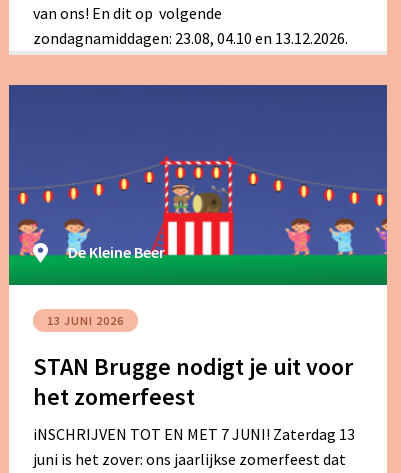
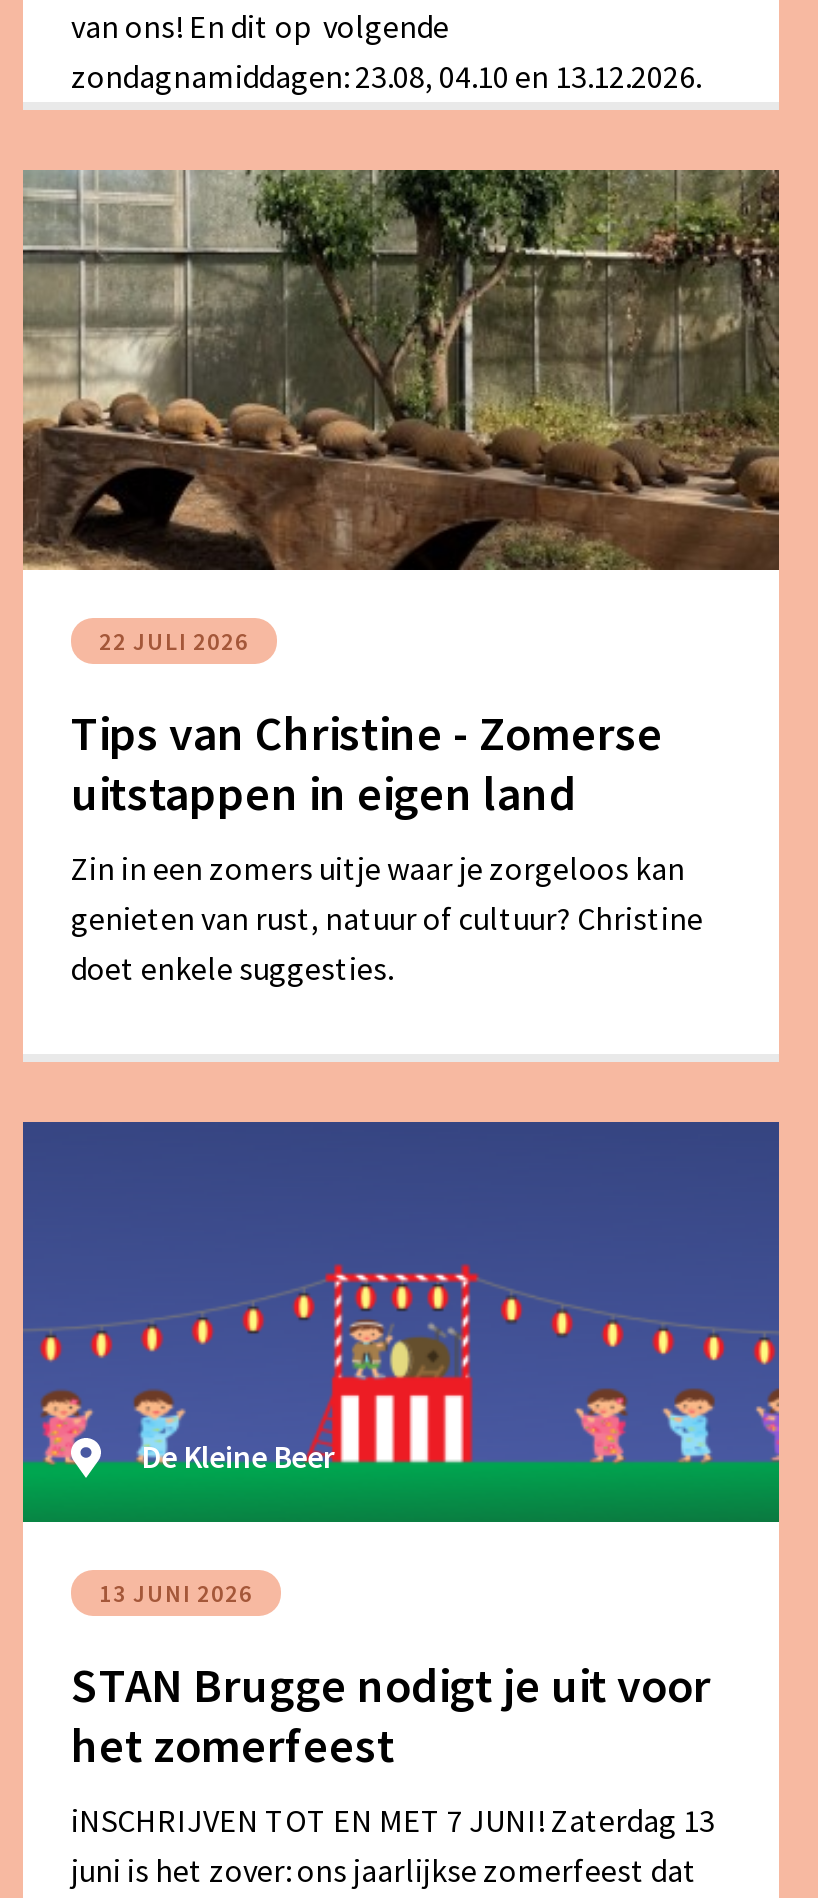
+ [image]
+ 22 JULI 2026
+ Tips van Christine - Zomerse
+ uitstappen in eigen land
+ Zin in een zomers uitje waar je zorgeloos kan
+ genieten van rust, natuur of cultuur? Christine
+ doet enkele suggesties.
